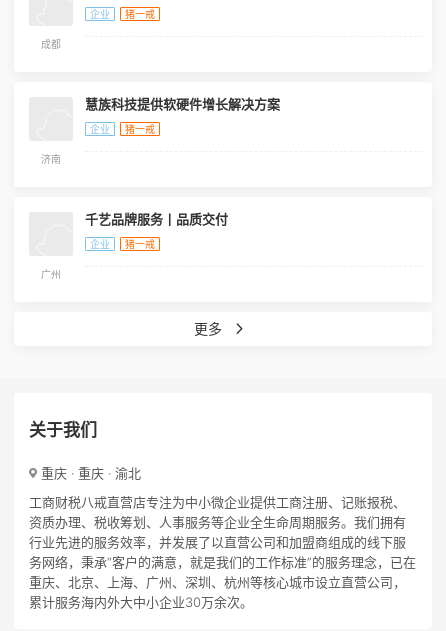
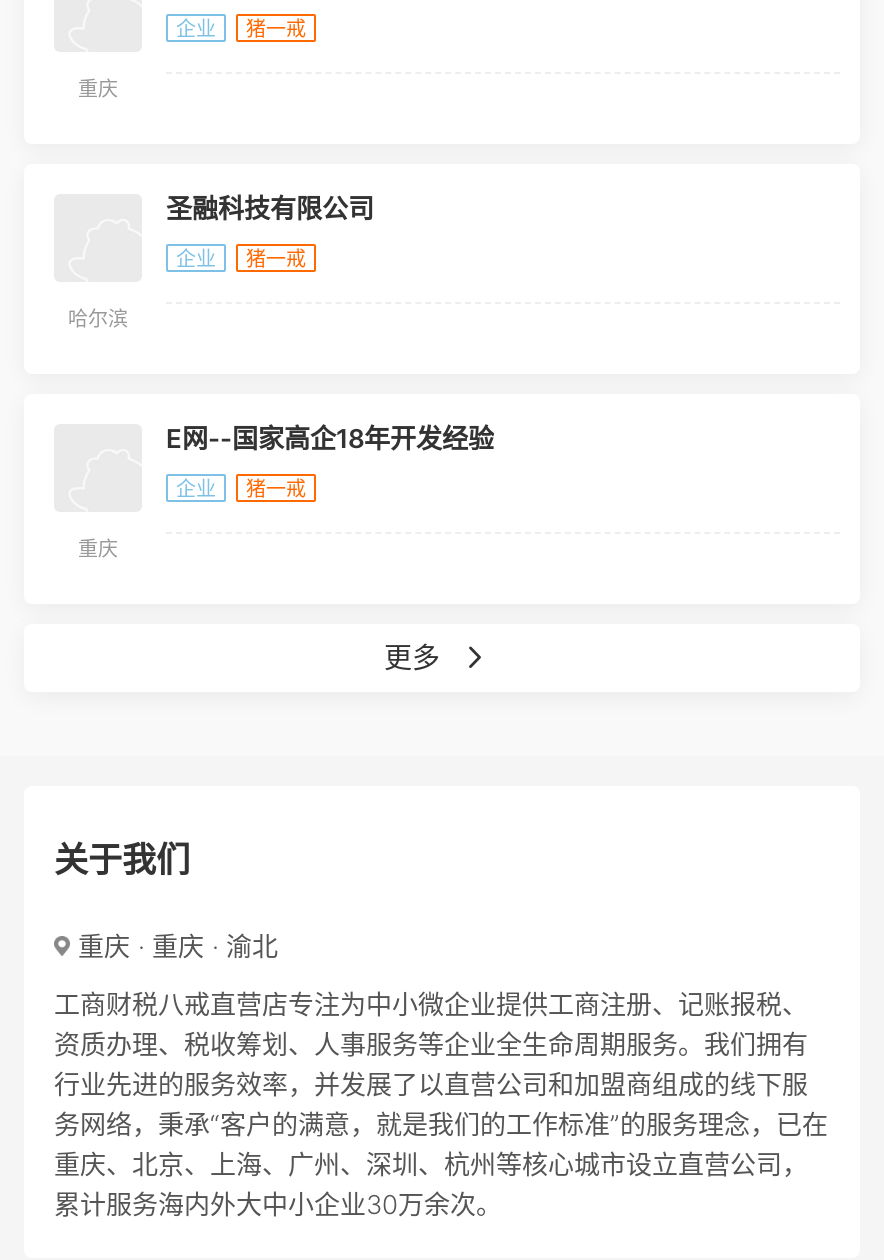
- 成都
+ 重庆

- 慧族科技提供软硬件增长解决方案
+ 圣融科技有限公司

- 济南
+ 哈尔滨

- 千艺品牌服务丨品质交付
+ E网--国家高企18年开发经验

- 广州
+ 重庆
